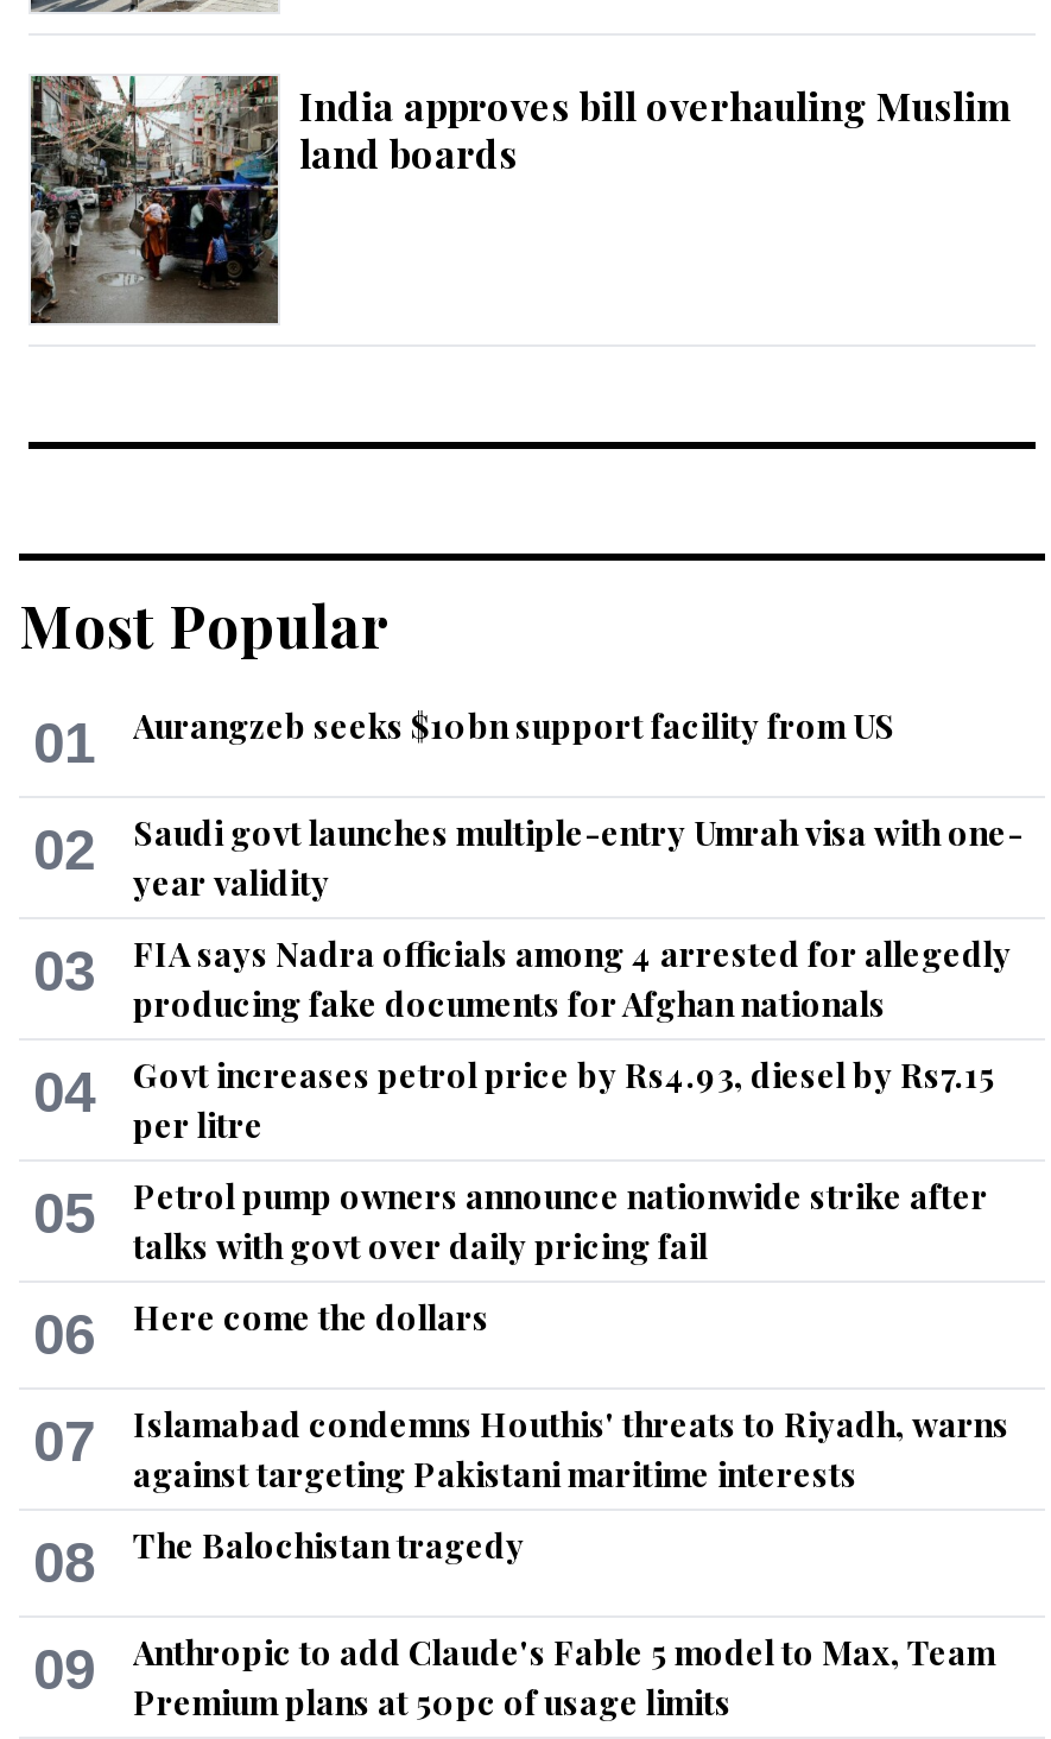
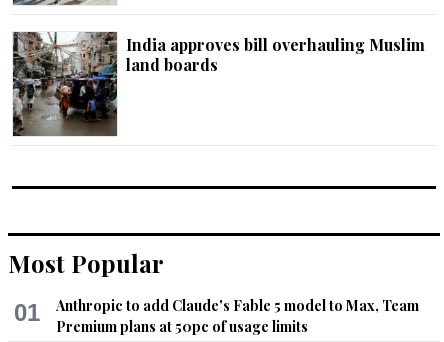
- Aurangzeb seeks $10bn support facility from US
- 02
- Saudi govt launches multiple-entry Umrah visa with one-
- year validity
- 03
- FIA says Nadra officials among 4 arrested for allegedly
- producing fake documents for Afghan nationals
- 04
- Govt increases petrol price by Rs4.93, diesel by Rs7.15
- per litre
- 05
- Petrol pump owners announce nationwide strike after
- talks with govt over daily pricing fail
- 06
- Here come the dollars
- 07
- Islamabad condemns Houthis' threats to Riyadh, warns
- against targeting Pakistani maritime interests
- 08
- The Balochistan tragedy
- 09
